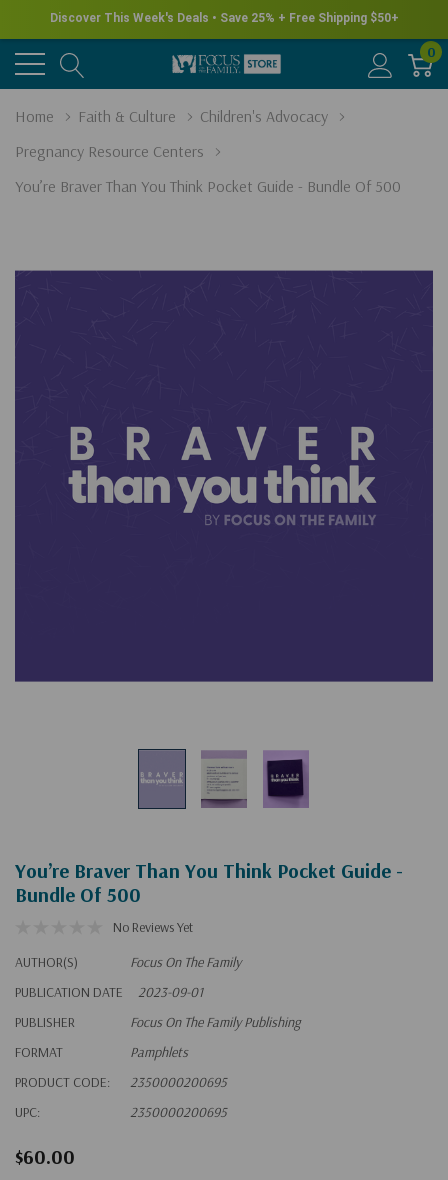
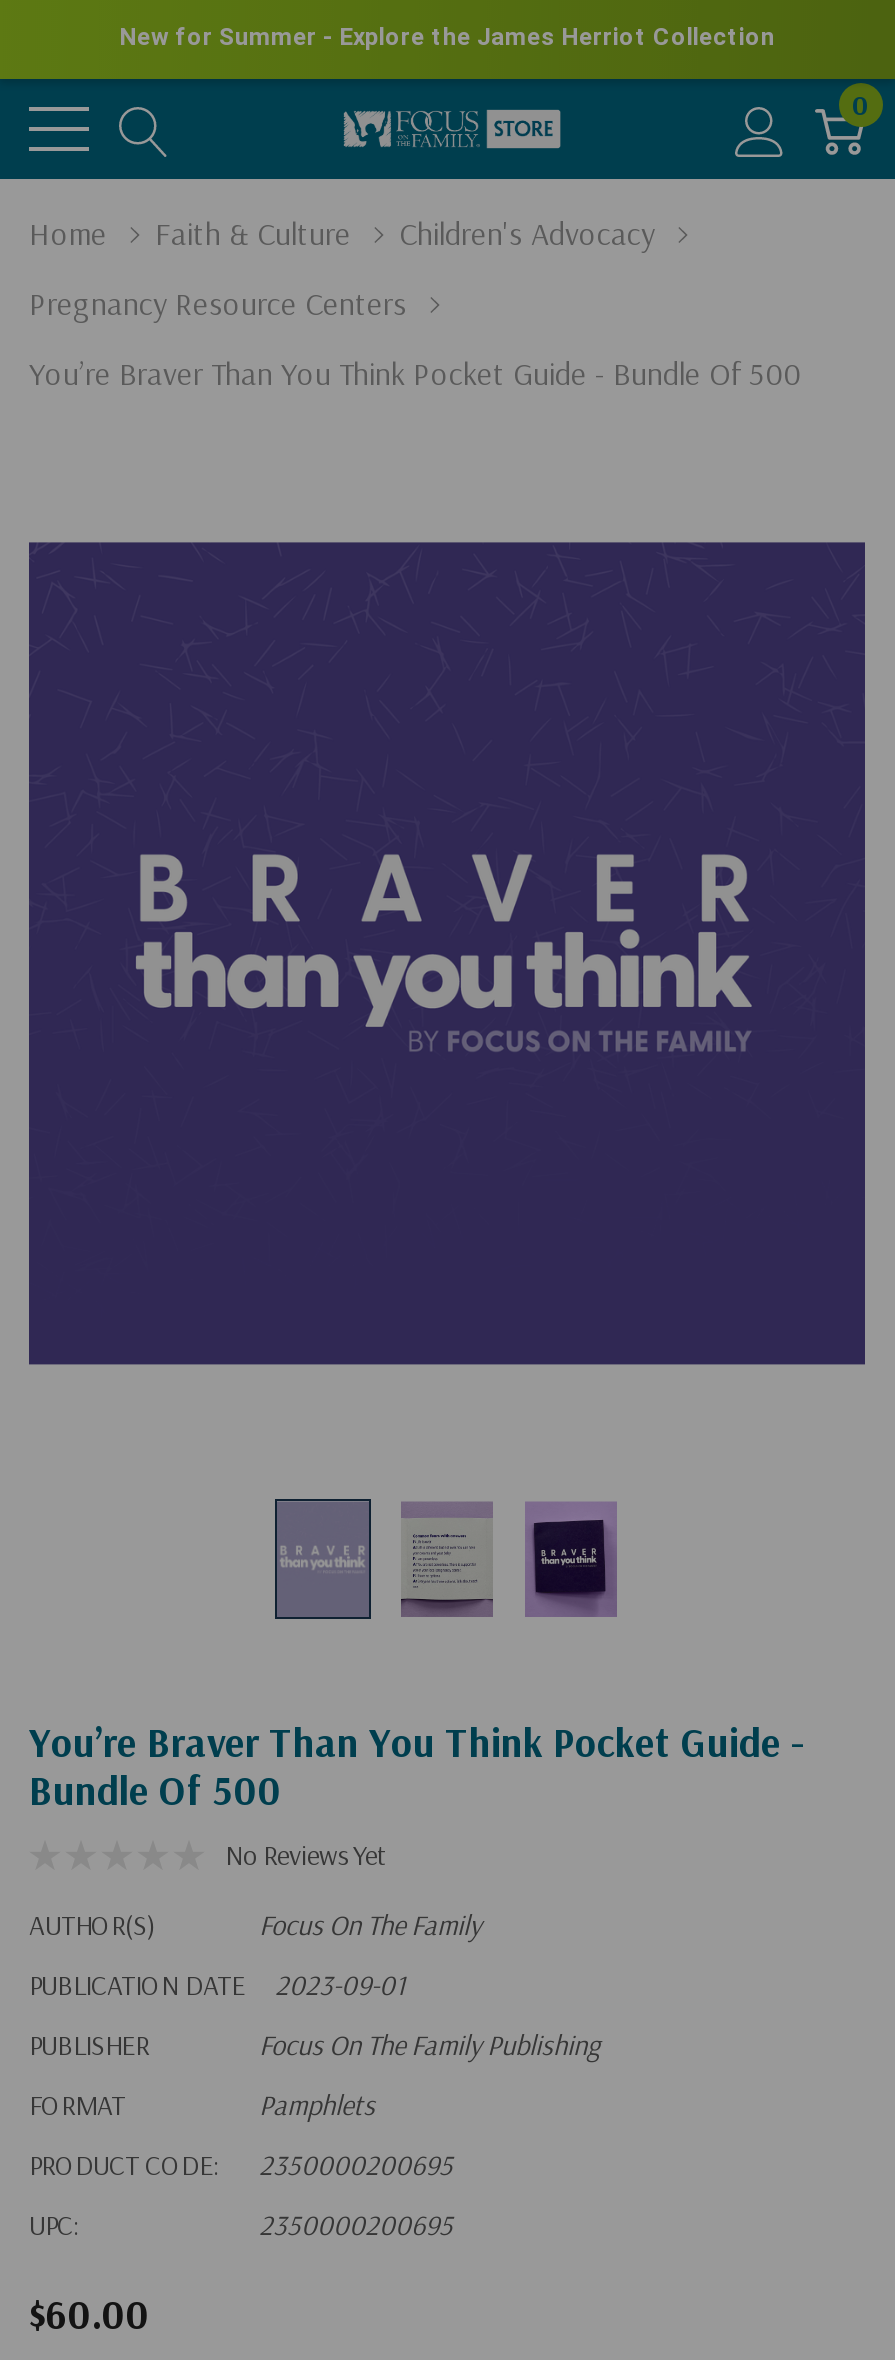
- Discover This Week's Deals • Save 25% + Free Shipping $50+
+ New for Summer - Explore the James Herriot Collection
